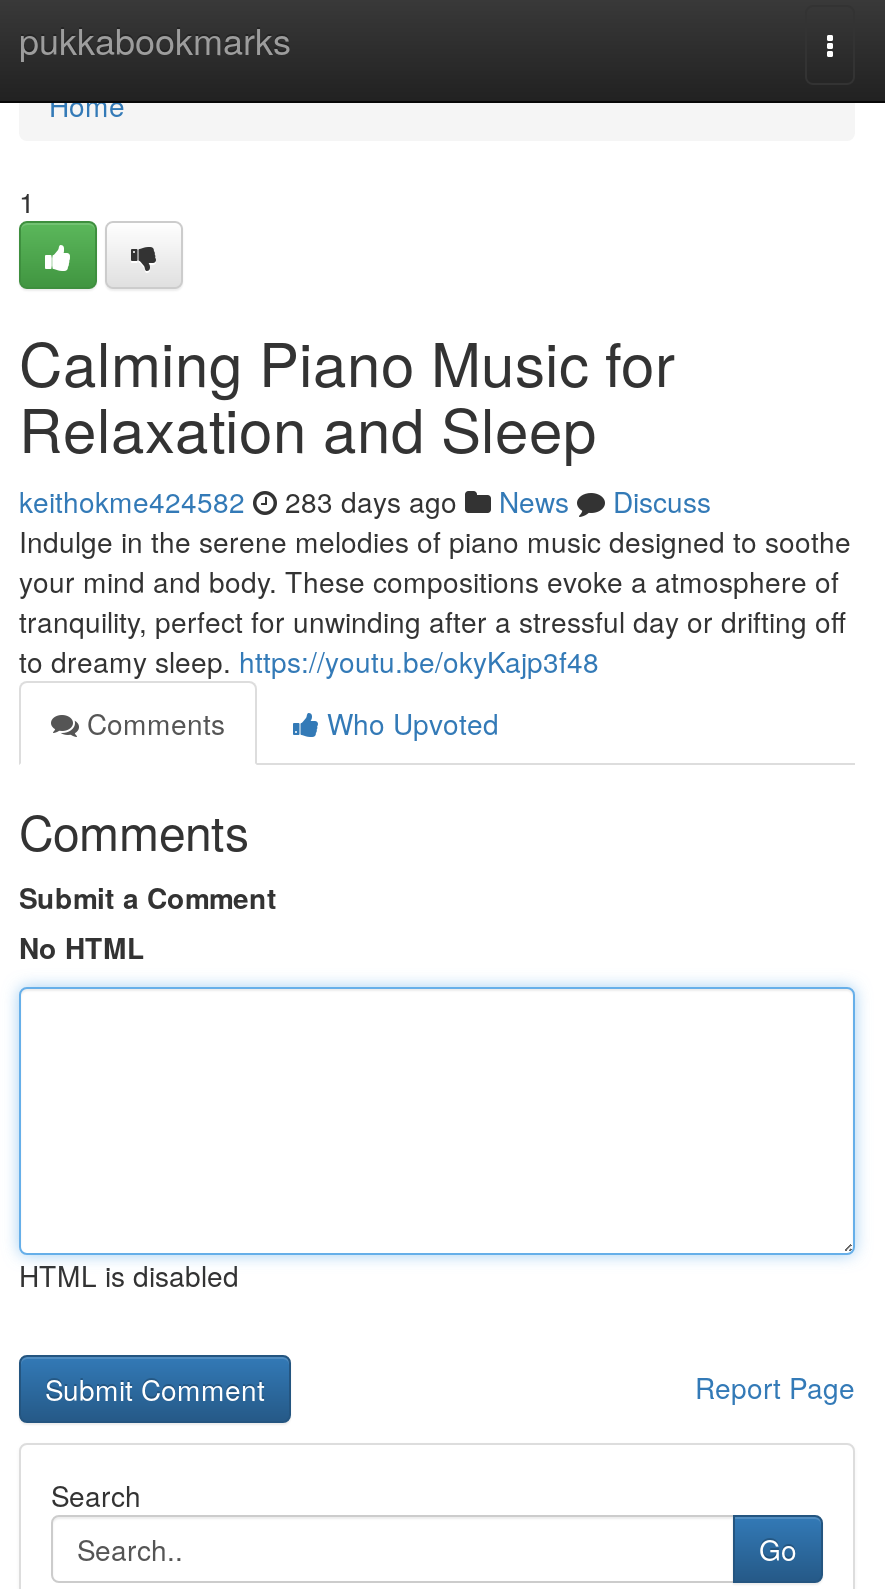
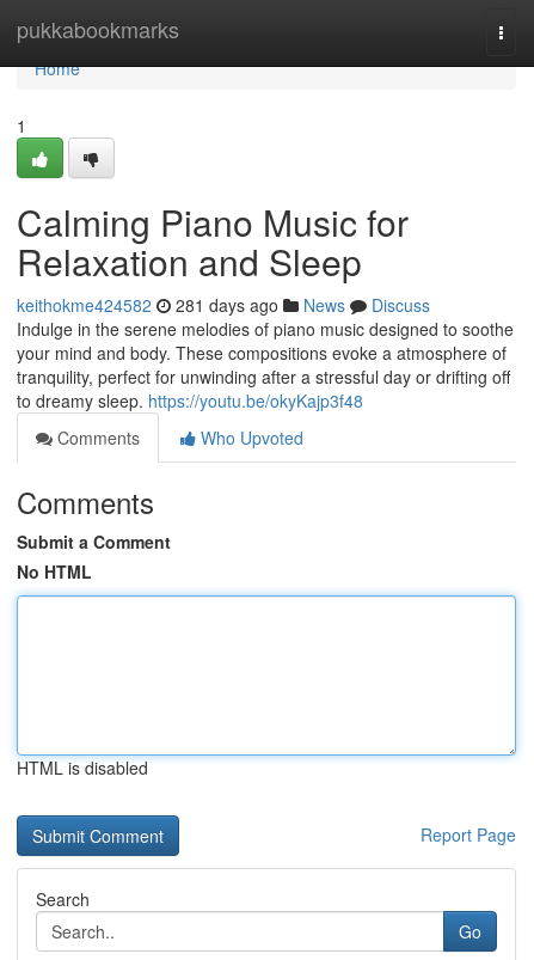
- keithokme424582 283 days ago News Discuss
+ keithokme424582 281 days ago News Discuss
